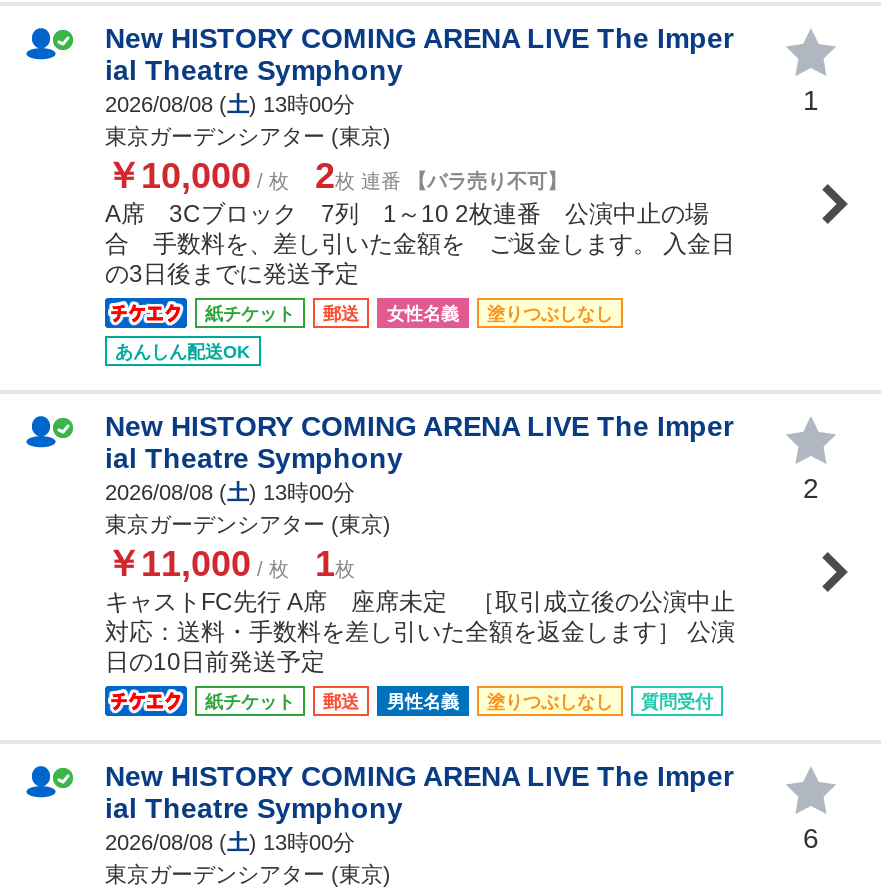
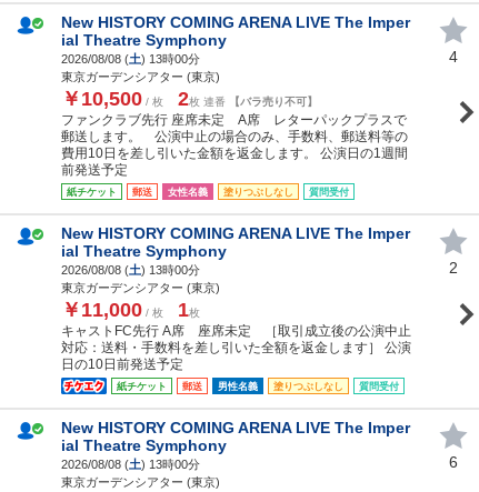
- 1
+ 4

- ￥10,000 / 枚2枚 連番【バラ売り不可】
- A席 3Cブロック 7列 1～10 2枚連番 公演中止の場
- 合 手数料を、差し引いた金額を ご返金します。 入金日
- の3日後までに発送予定
+ ￥10,500 / 枚2枚 連番【バラ売り不可】
+ ファンクラブ先行 座席未定 A席 レターパックプラスで
+ 郵送します。 公演中止の場合のみ、手数料、郵送料等の
+ 費用10日を差し引いた金額を返金します。 公演日の1週間
+ 前発送予定

- あんしん配送OK
+ 質問受付
